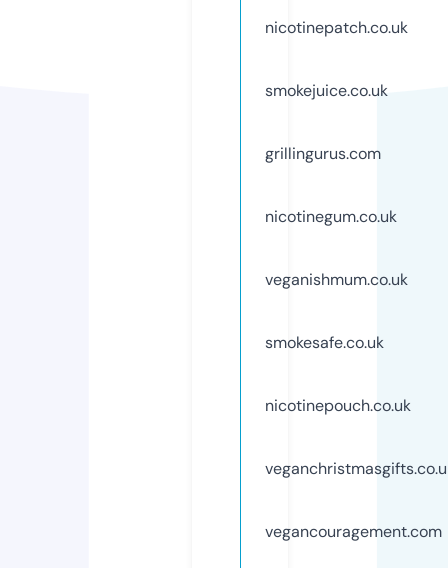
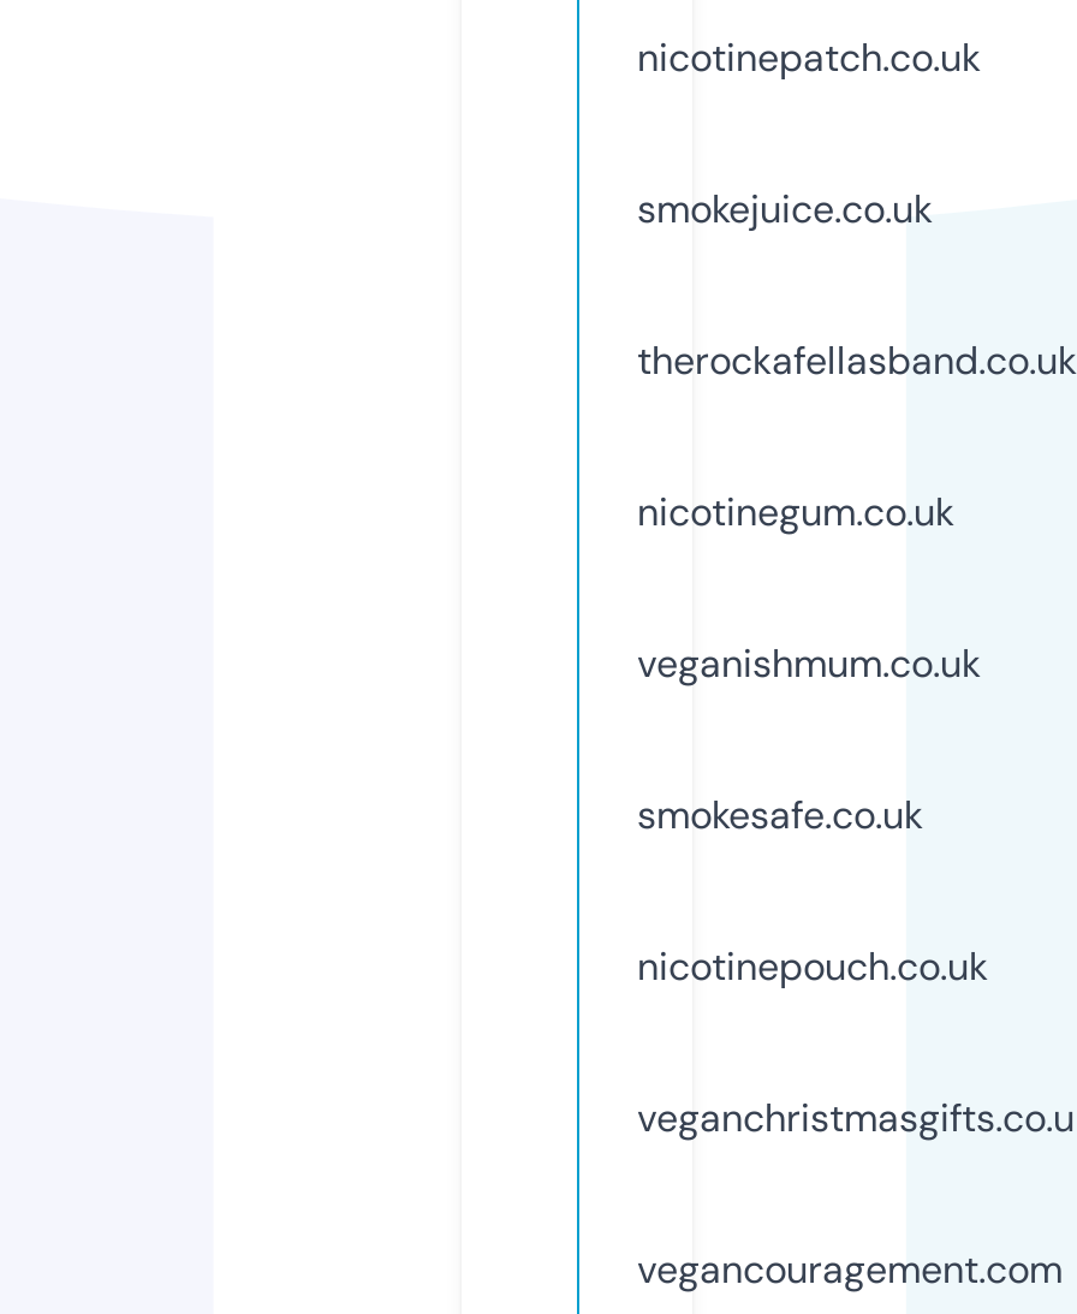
- grillingurus.com
+ therockafellasband.co.uk
